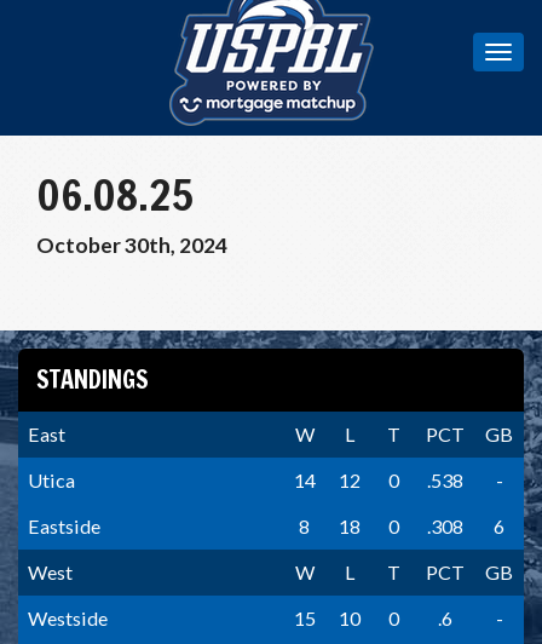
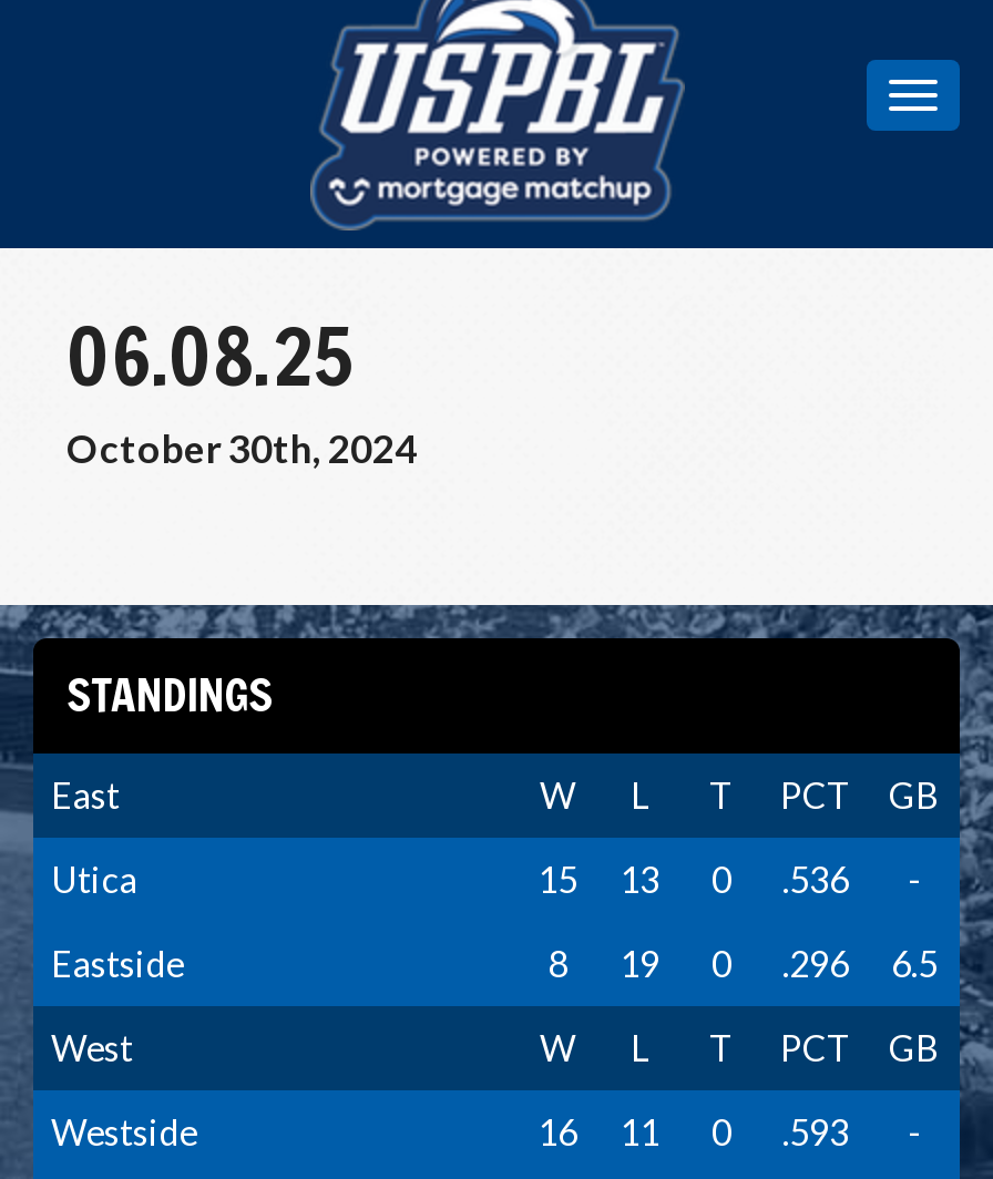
- 14
+ 15

- 12
+ 13

- .538
+ .536

- 18
+ 19

- .308
+ .296

- 6
+ 6.5

- 15
+ 16

- 10
+ 11

- .6
+ .593
